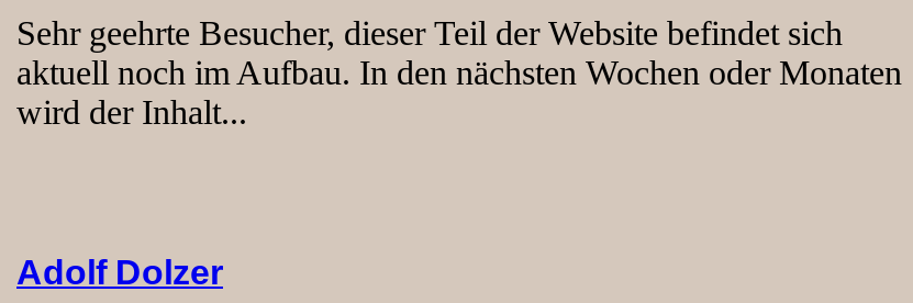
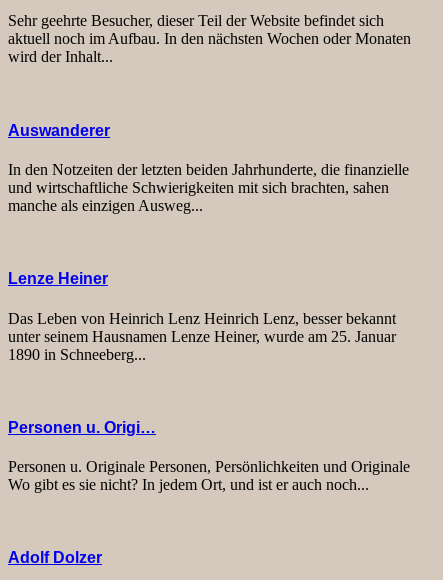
+ Auswanderer
+ In den Notzeiten der letzten beiden Jahrhunderte, die finanzielle
+ und wirtschaftliche Schwierigkeiten mit sich brachten, sahen
+ manche als einzigen Ausweg...

+ Lenze Heiner
+ Das Leben von Heinrich Lenz Heinrich Lenz, besser bekannt
+ unter seinem Hausnamen Lenze Heiner, wurde am 25. Januar
+ 1890 in Schneeberg...

+ Personen u. Origi…
+ Personen u. Originale Personen, Persönlichkeiten und Originale
+ Wo gibt es sie nicht? In jedem Ort, und ist er auch noch...
